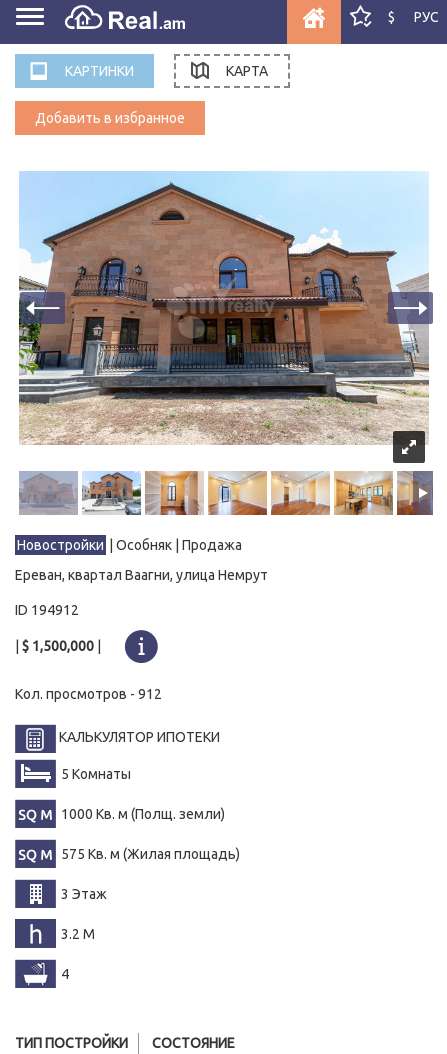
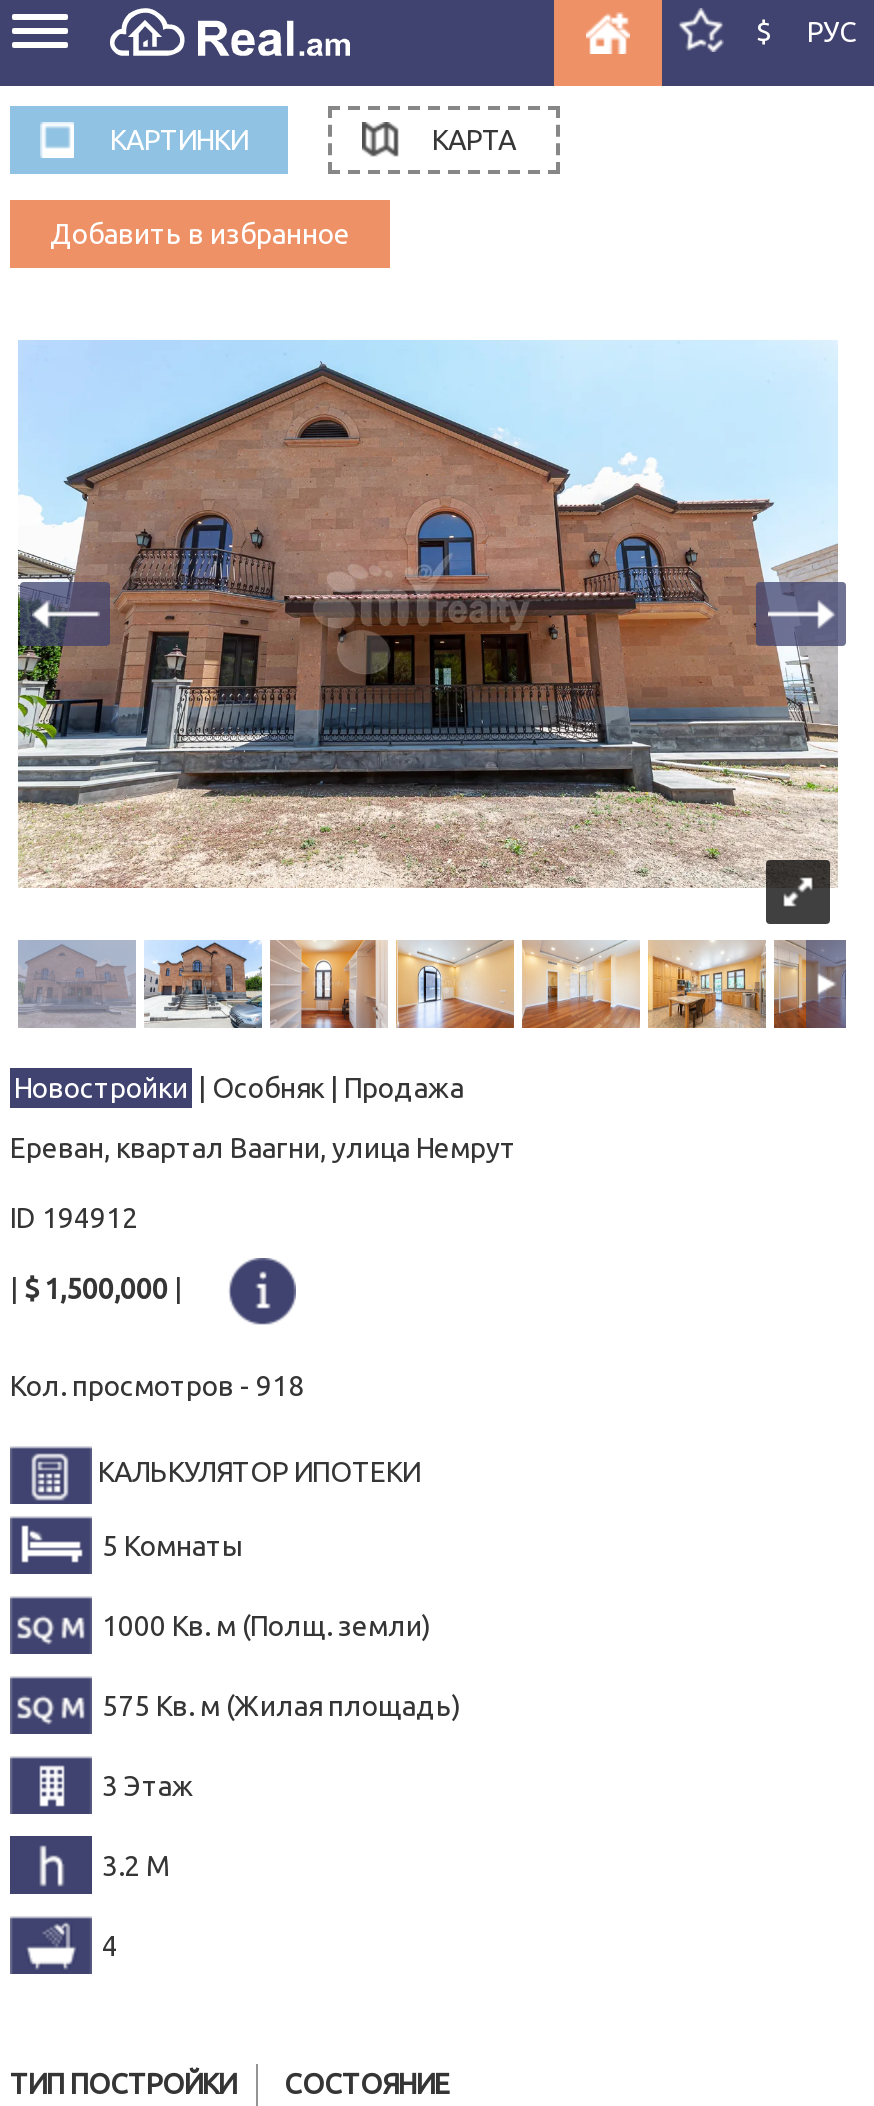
- Кол. просмотров - 912
+ Кол. просмотров - 918
